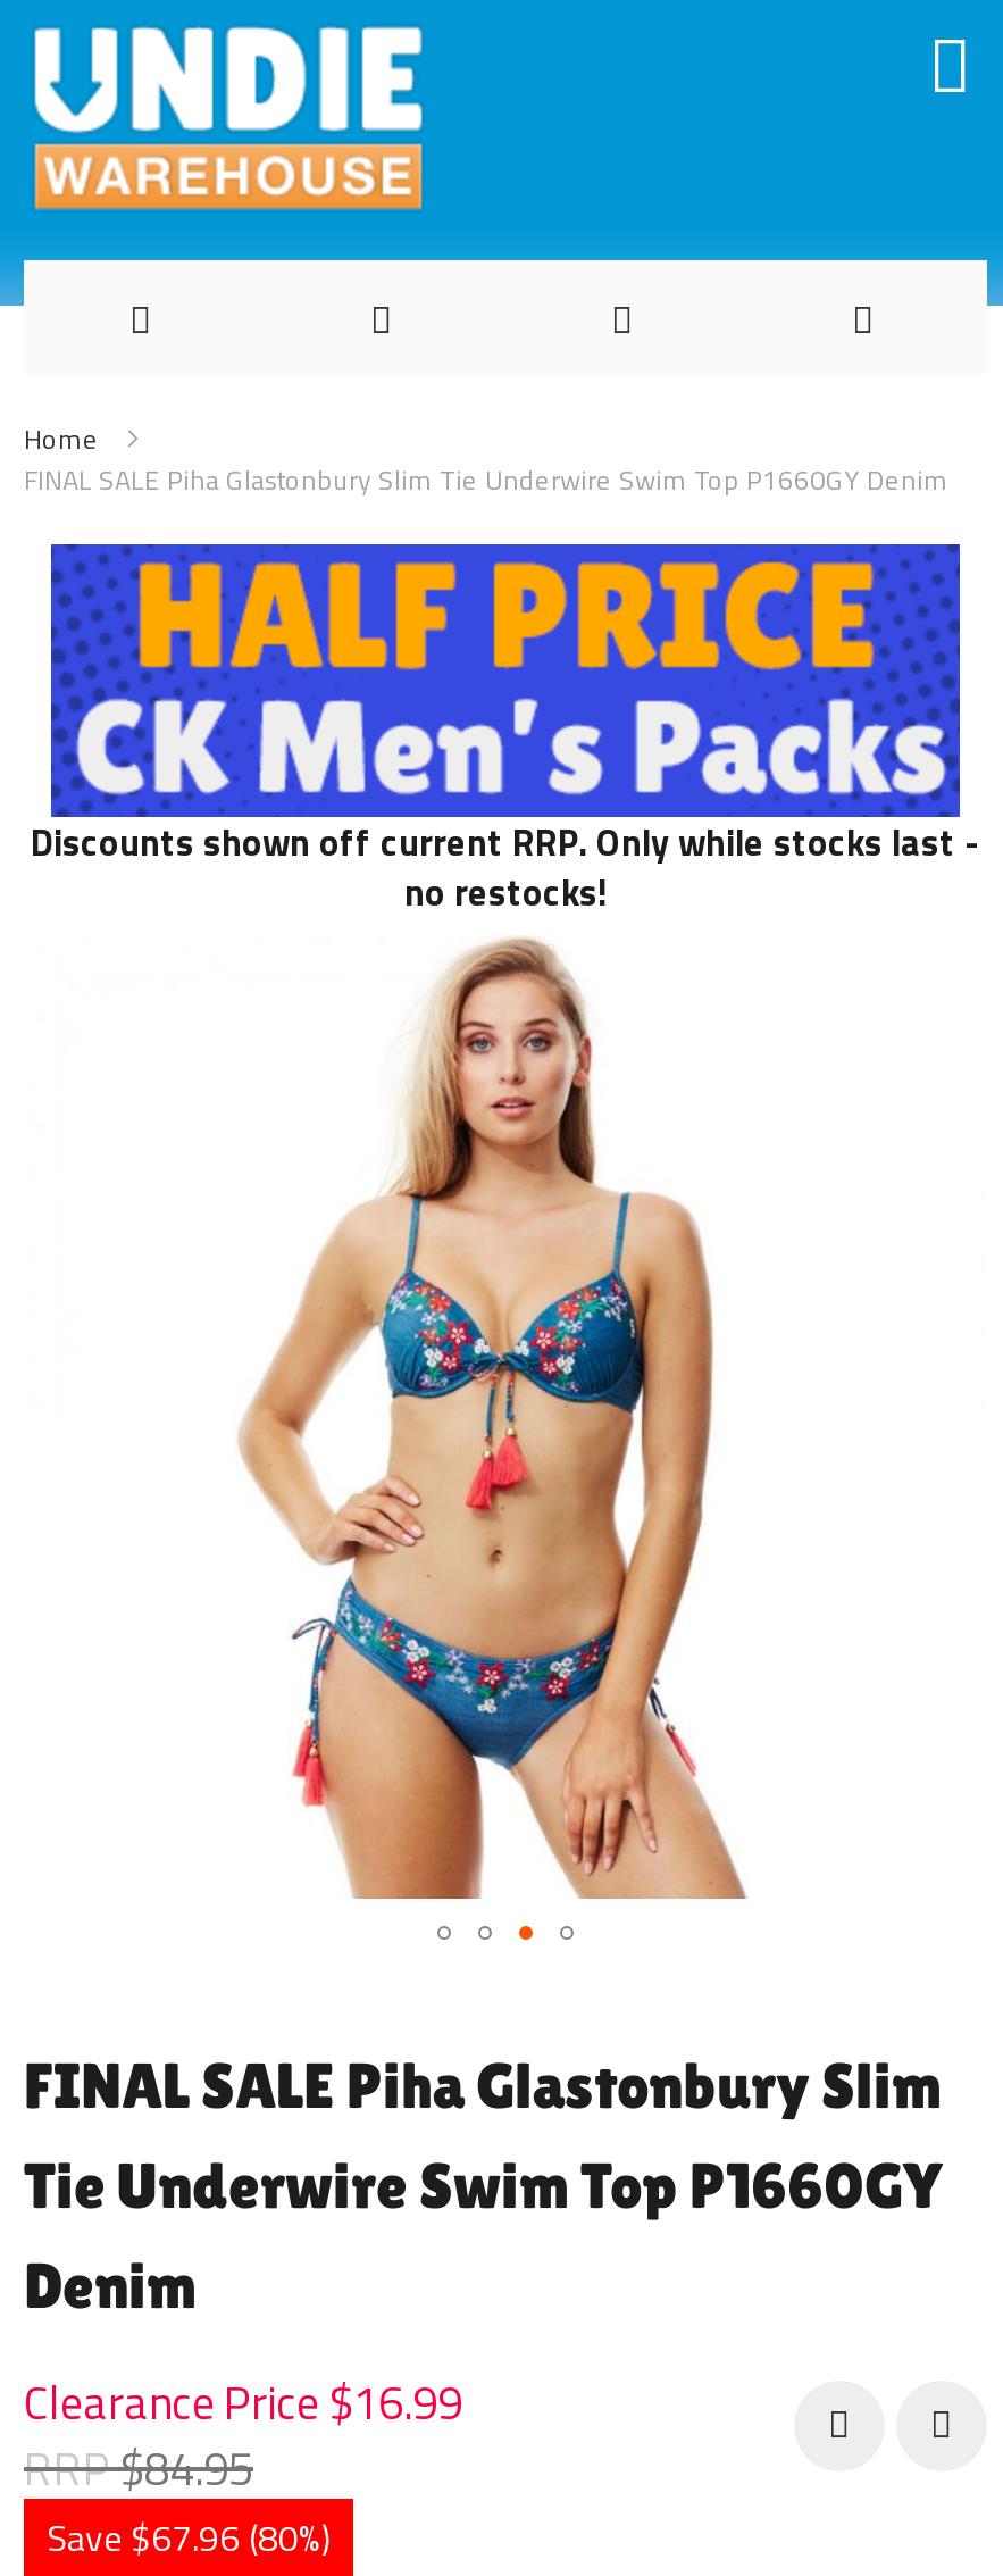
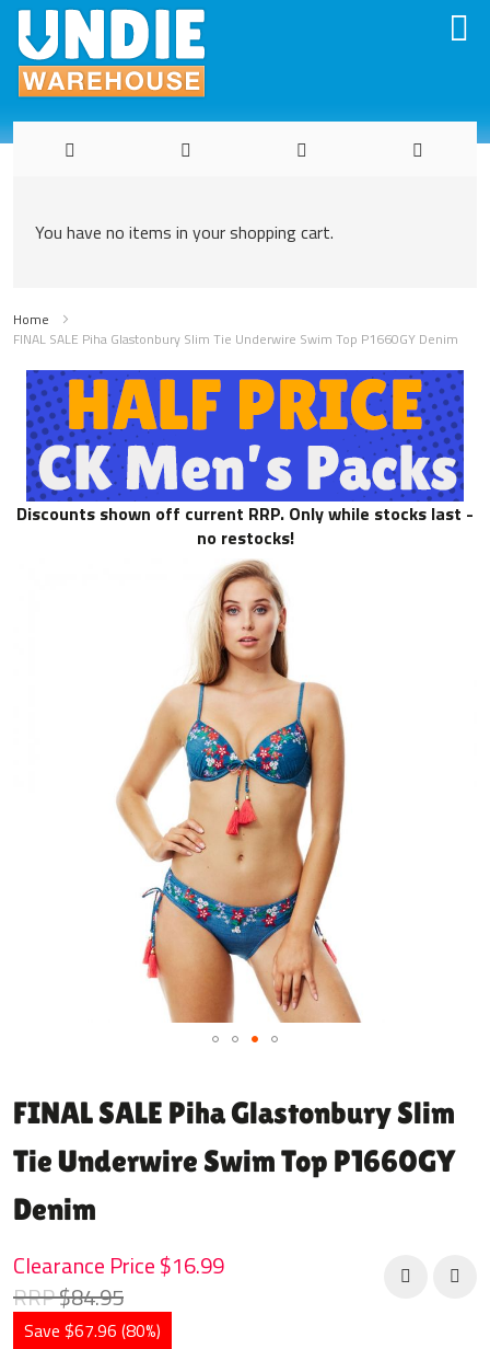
+ You have no items in your shopping cart.
